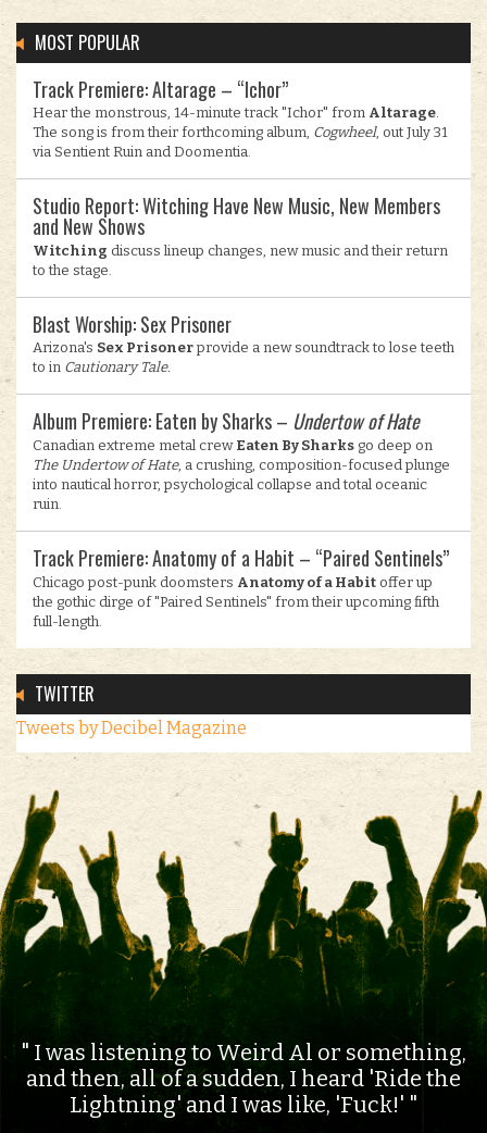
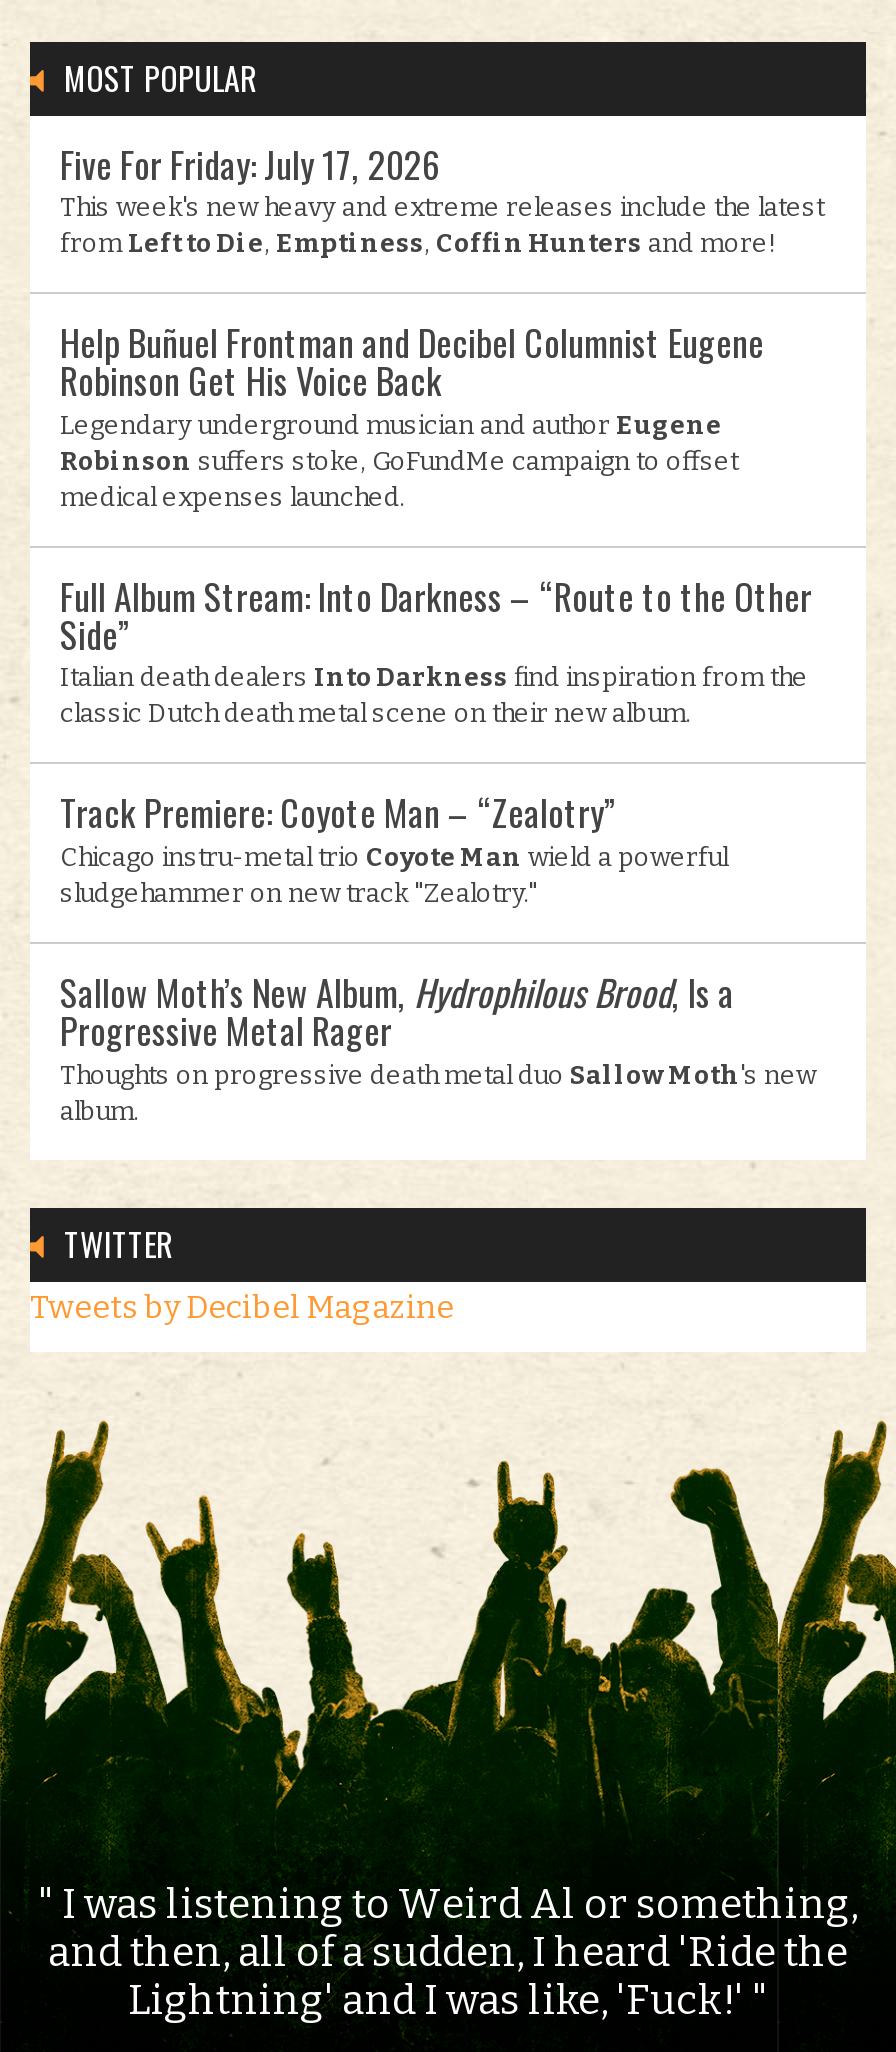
- Track Premiere: Altarage – “Ichor”
- Hear the monstrous, 14-minute track "Ichor" from Altarage.
- The song is from their forthcoming album, Cogwheel, out July 31
- via Sentient Ruin and Doomentia.
+ Five For Friday: July 17, 2026
+ This week's new heavy and extreme releases include the latest
+ from Left to Die, Emptiness, Coffin Hunters and more!

- Studio Report: Witching Have New Music, New Members
- and New Shows
- Witching discuss lineup changes, new music and their return
- to the stage.
+ Help Buñuel Frontman and Decibel Columnist Eugene
+ Robinson Get His Voice Back
+ Legendary underground musician and author Eugene
+ Robinson suffers stoke, GoFundMe campaign to offset
+ medical expenses launched.

- Blast Worship: Sex Prisoner
- Arizona's Sex Prisoner provide a new soundtrack to lose teeth
- to in Cautionary Tale.
+ Full Album Stream: Into Darkness – “Route to the Other
+ Side”
+ Italian death dealers Into Darkness find inspiration from the
+ classic Dutch death metal scene on their new album.

- Album Premiere: Eaten by Sharks – Undertow of Hate
- Canadian extreme metal crew Eaten By Sharks go deep on
- The Undertow of Hate, a crushing, composition-focused plunge
- into nautical horror, psychological collapse and total oceanic
- ruin.
+ Track Premiere: Coyote Man – “Zealotry”
+ Chicago instru-metal trio Coyote Man wield a powerful
+ sludgehammer on new track "Zealotry."

- Track Premiere: Anatomy of a Habit – “Paired Sentinels”
- Chicago post-punk doomsters Anatomy of a Habit offer up
- the gothic dirge of "Paired Sentinels" from their upcoming fifth
- full-length.
+ Sallow Moth’s New Album, Hydrophilous Brood, Is a
+ Progressive Metal Rager
+ Thoughts on progressive death metal duo Sallow Moth's new
+ album.
